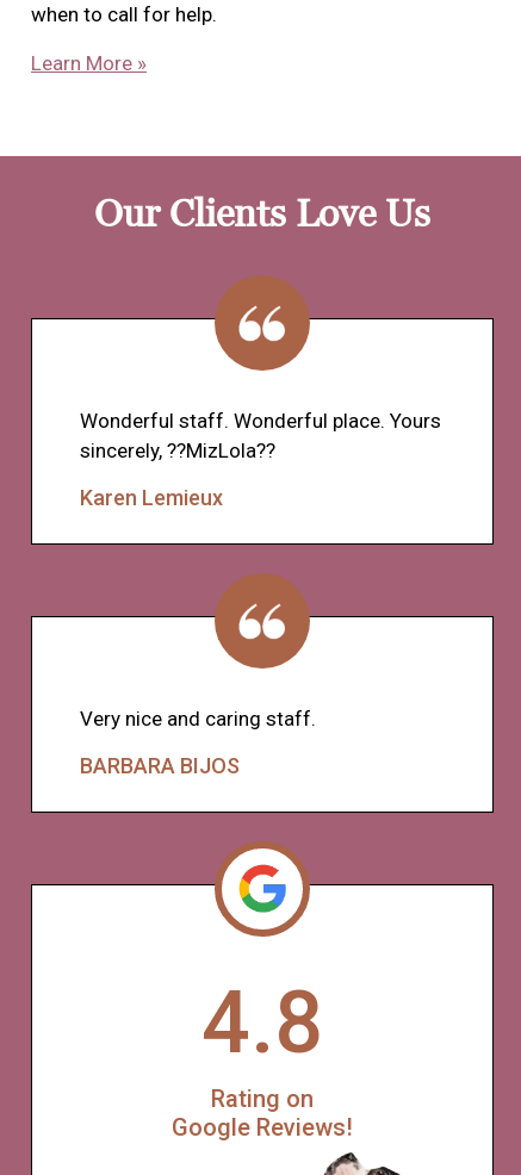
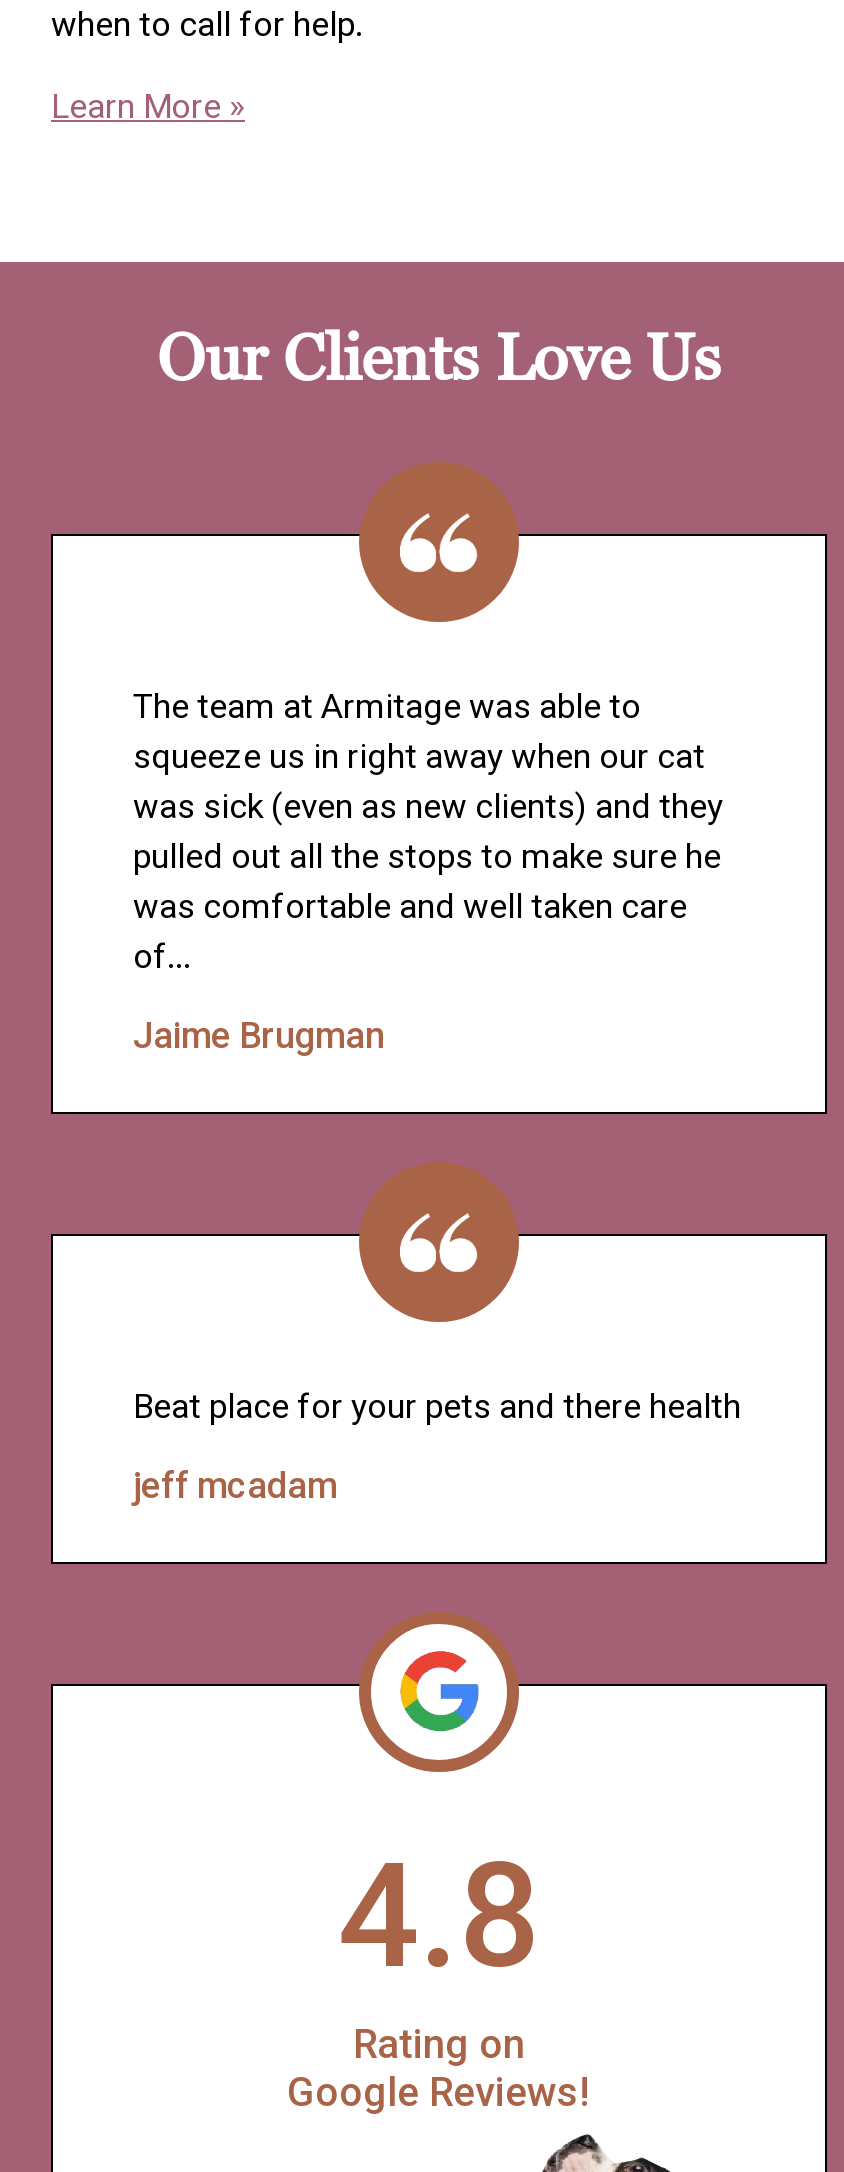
- Wonderful staff. Wonderful place. Yours
- sincerely, ??MizLola??
+ The team at Armitage was able to
+ squeeze us in right away when our cat
+ was sick (even as new clients) and they
+ pulled out all the stops to make sure he
+ was comfortable and well taken care
+ of...

- Karen Lemieux
+ Jaime Brugman

- Very nice and caring staff.
+ Beat place for your pets and there health

- BARBARA BIJOS
+ jeff mcadam
